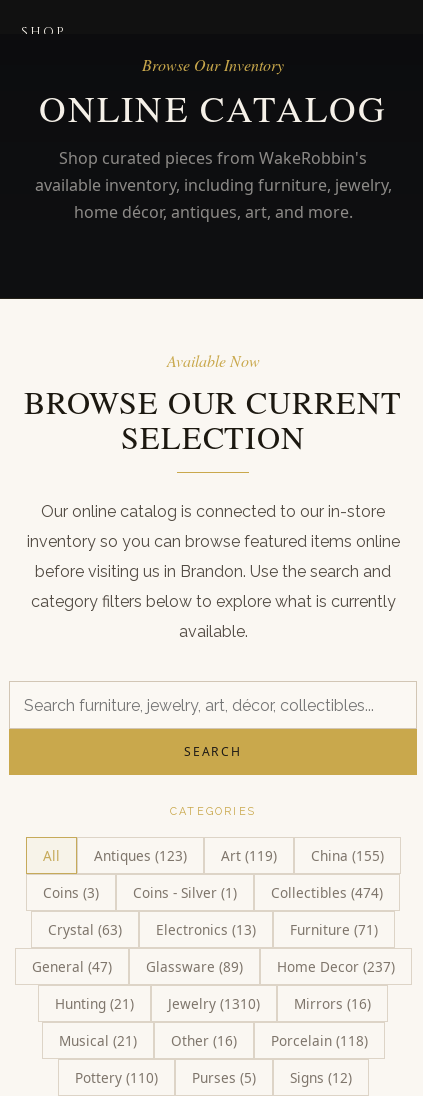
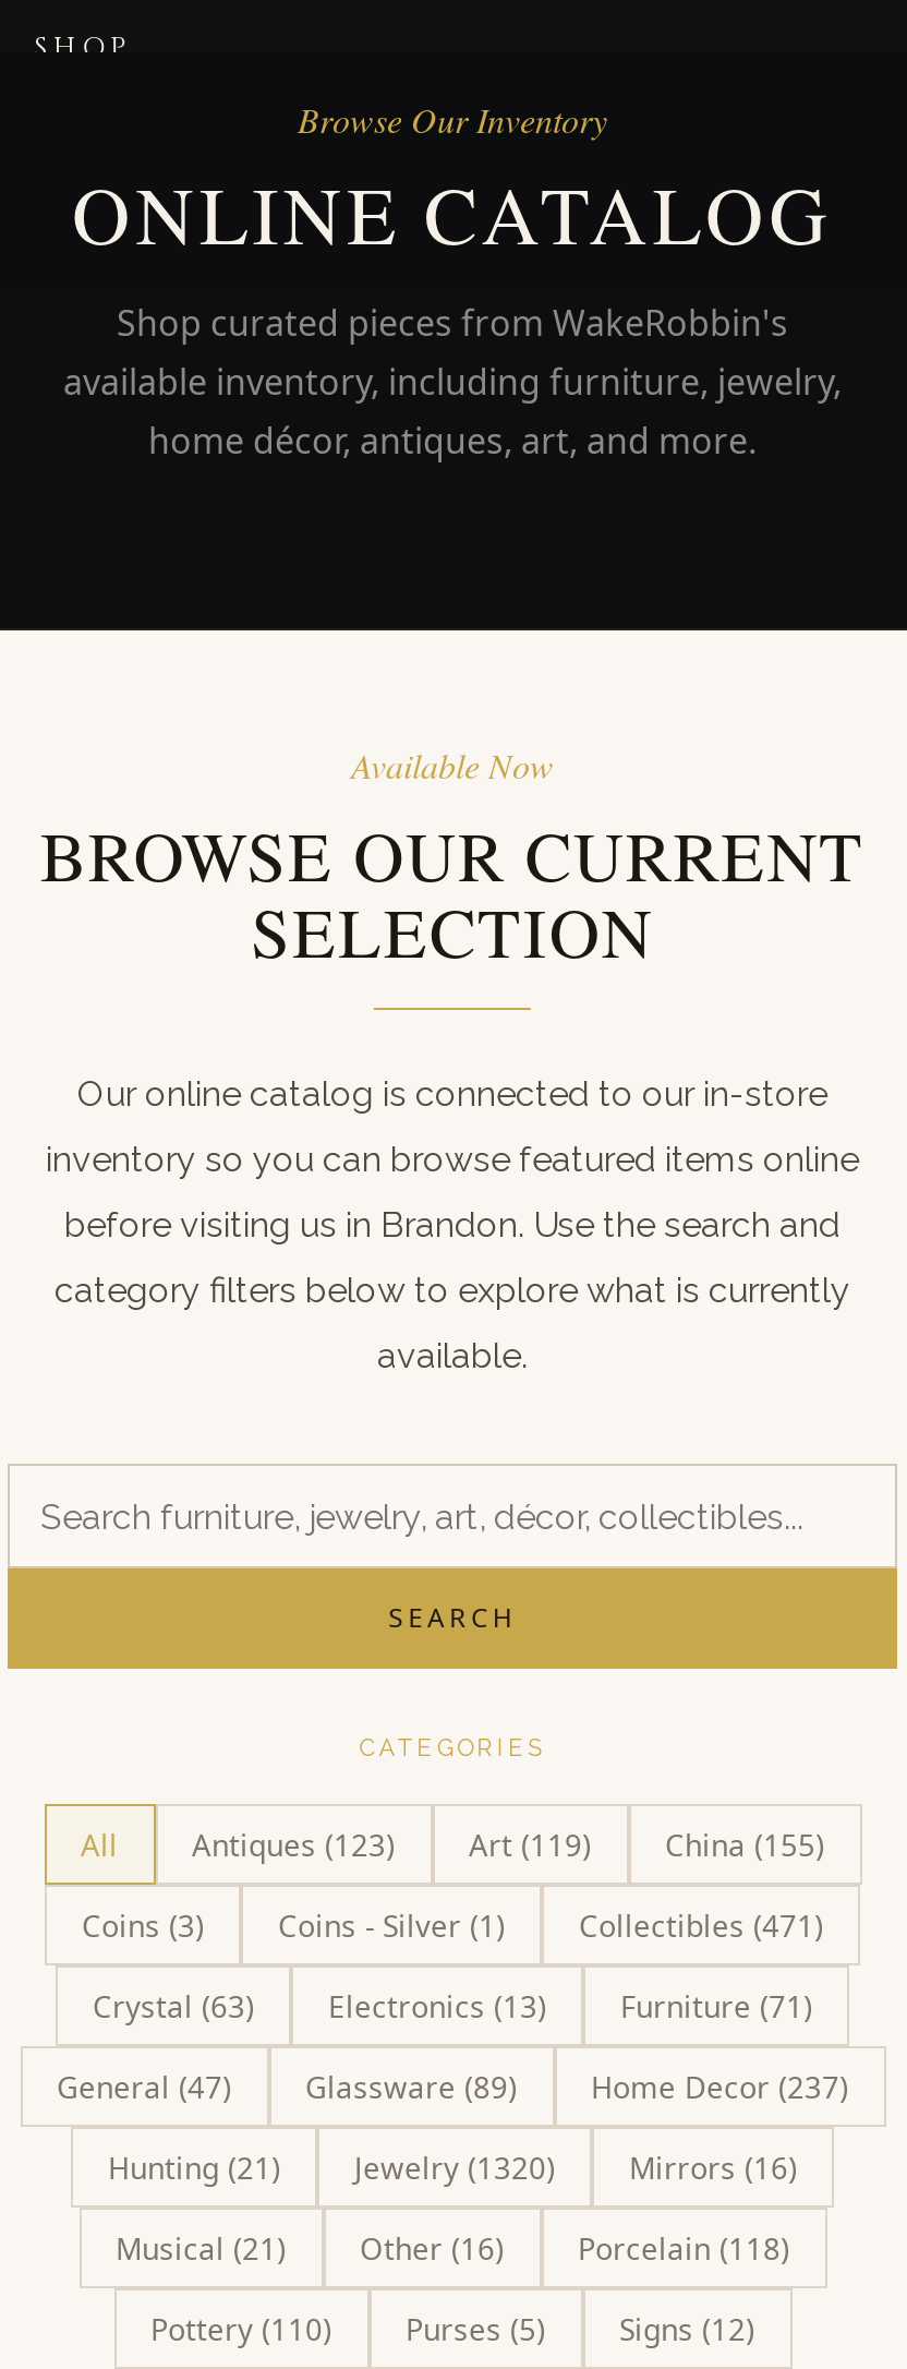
- Collectibles (474)
+ Collectibles (471)

- Hunting (21) Jewelry (1310) Mirrors (16)
+ Hunting (21) Jewelry (1320) Mirrors (16)
